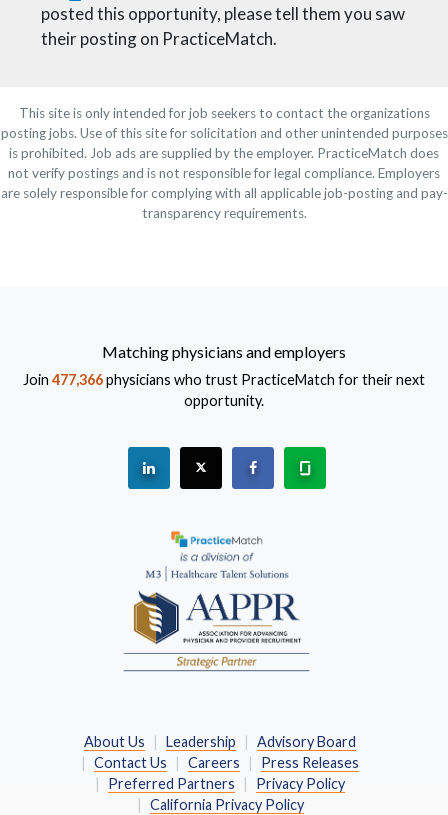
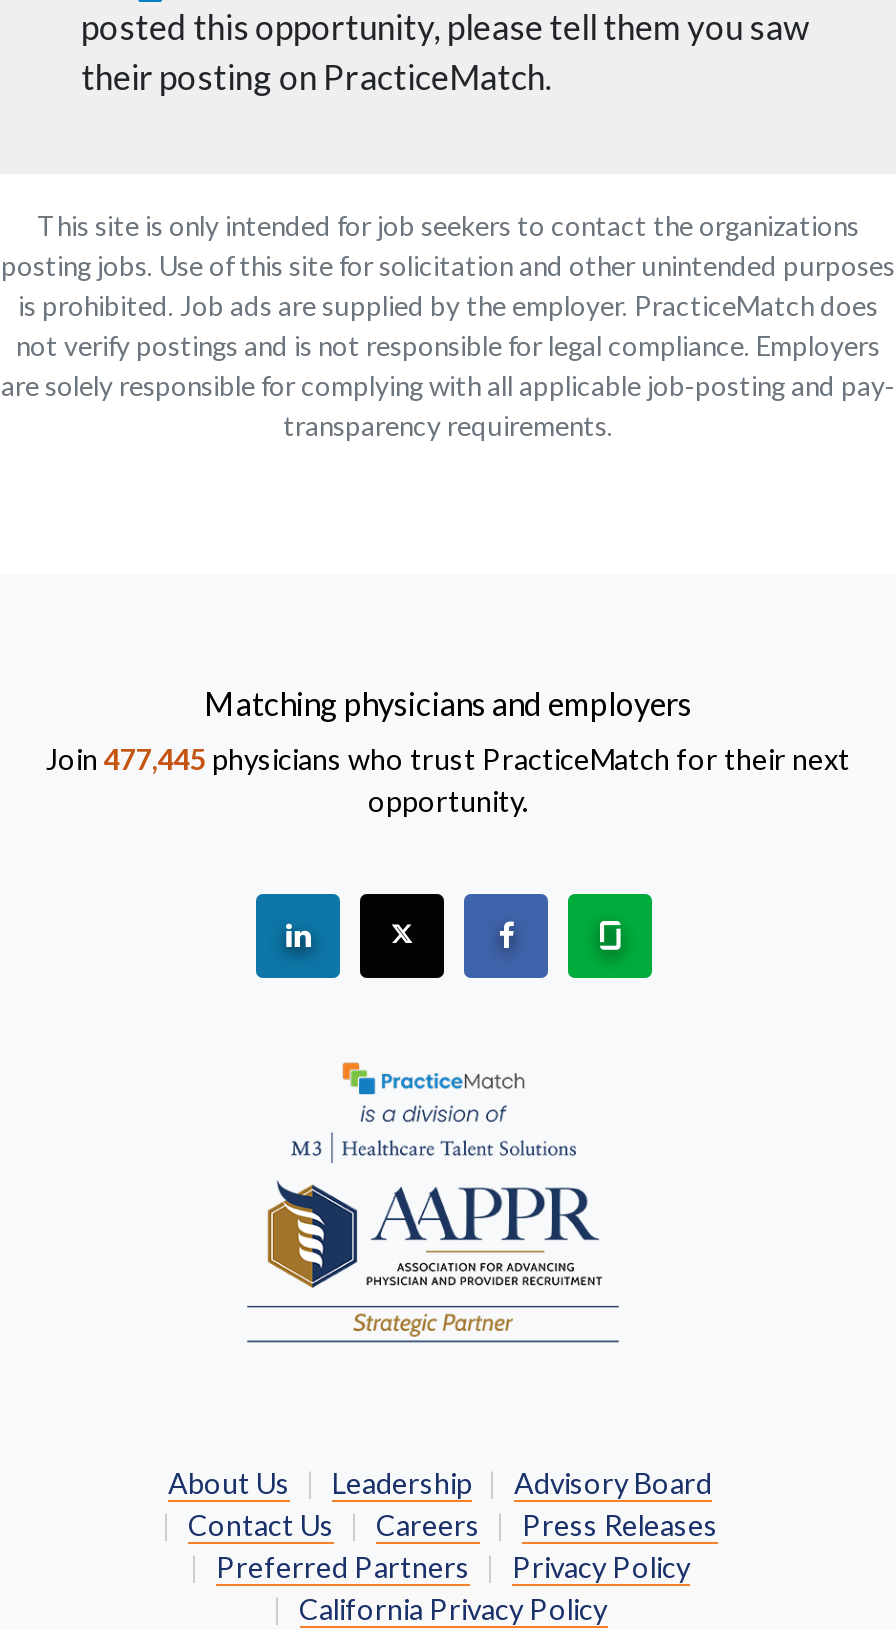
- Join 477,366 physicians who trust PracticeMatch for their next
+ Join 477,445 physicians who trust PracticeMatch for their next
